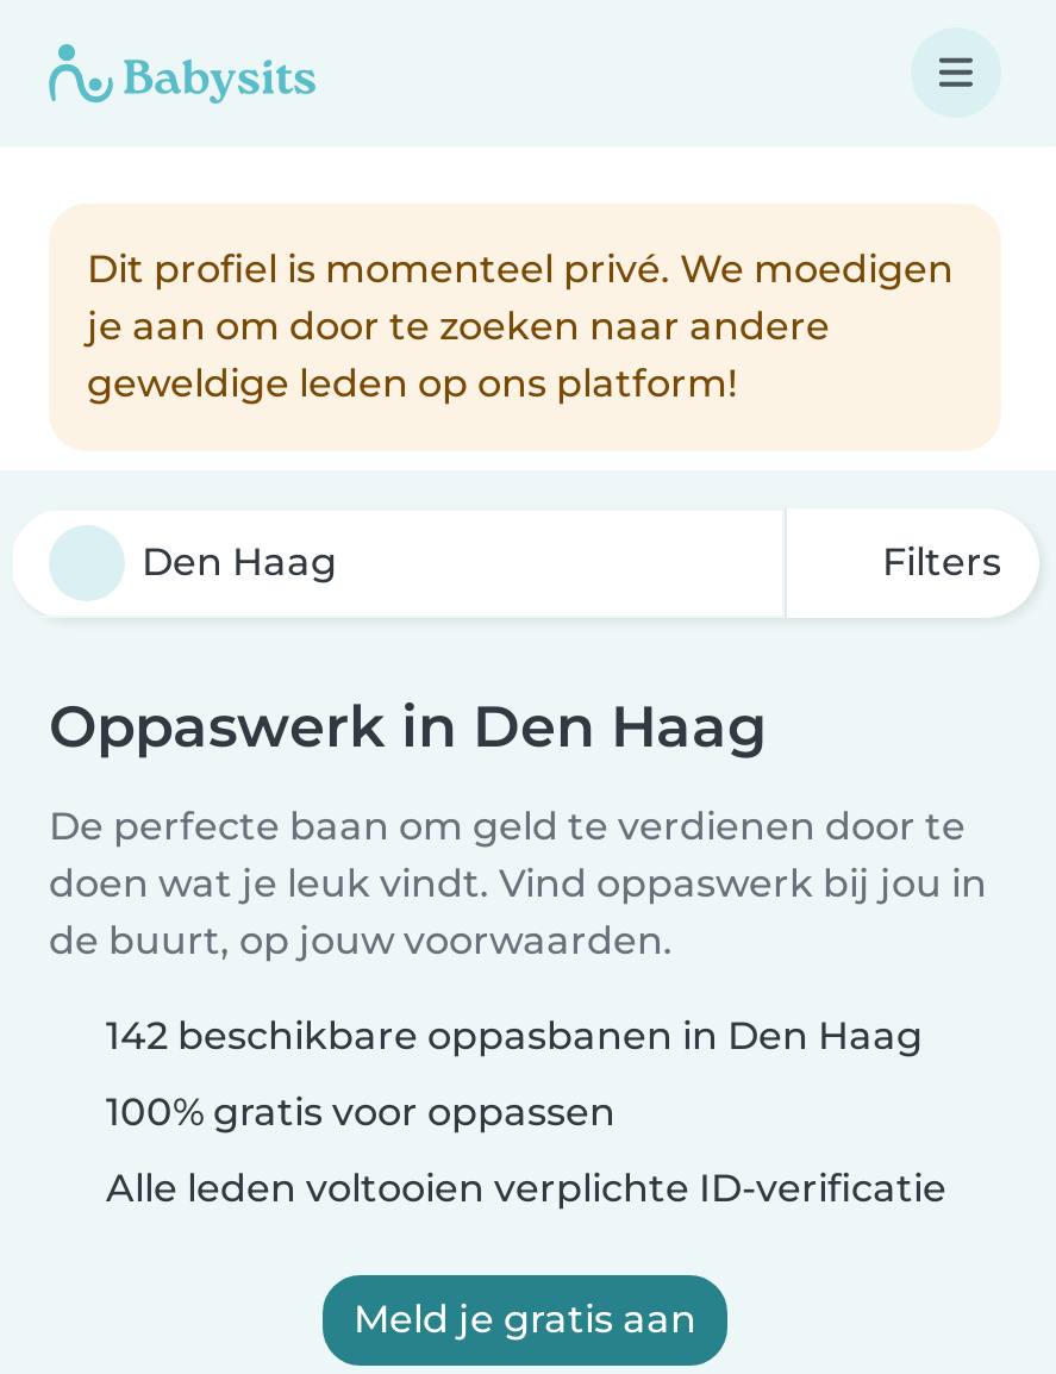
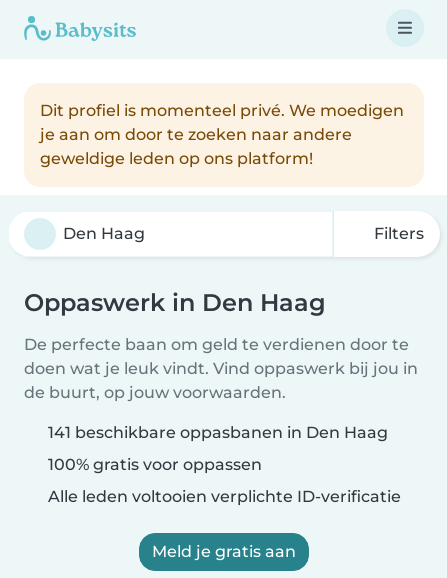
- 142 beschikbare oppasbanen in Den Haag
+ 141 beschikbare oppasbanen in Den Haag
